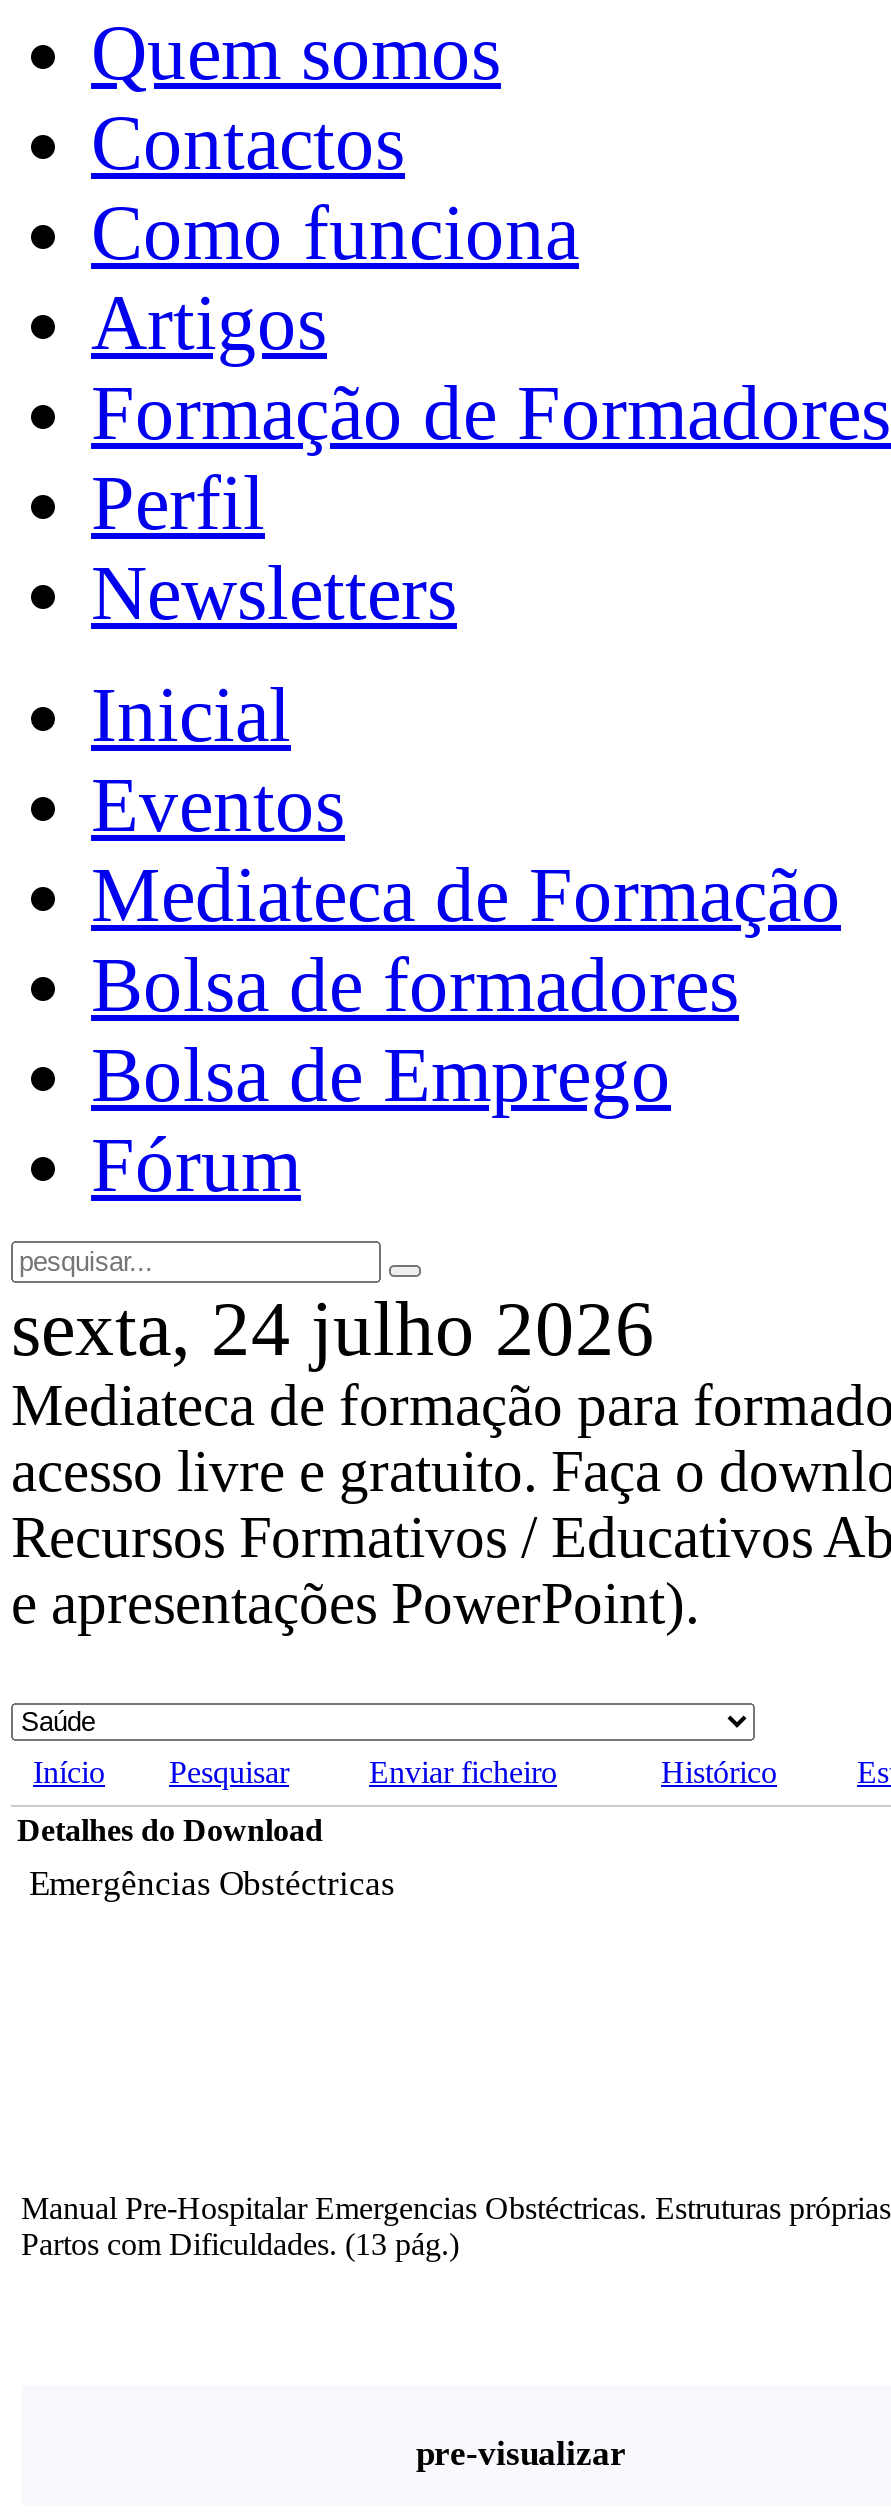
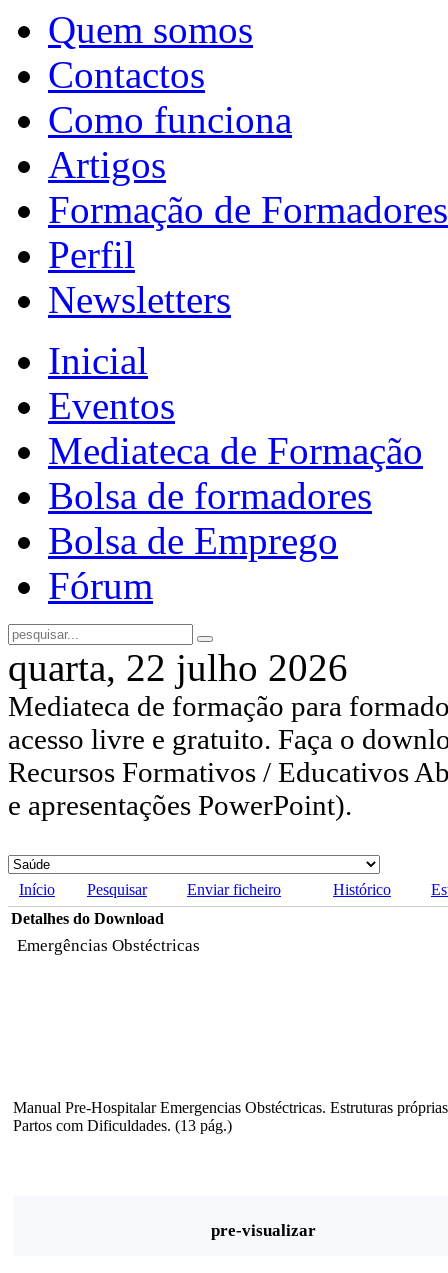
- sexta, 24 julho 2026
+ quarta, 22 julho 2026
